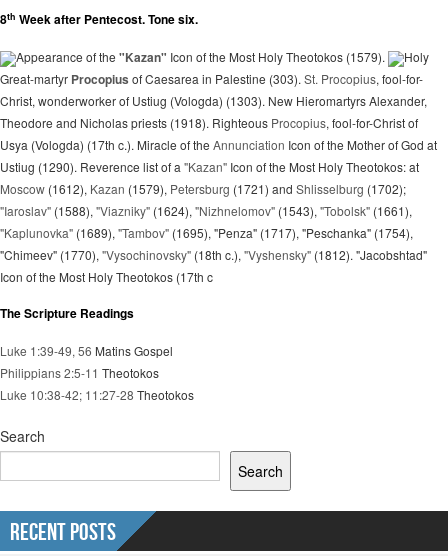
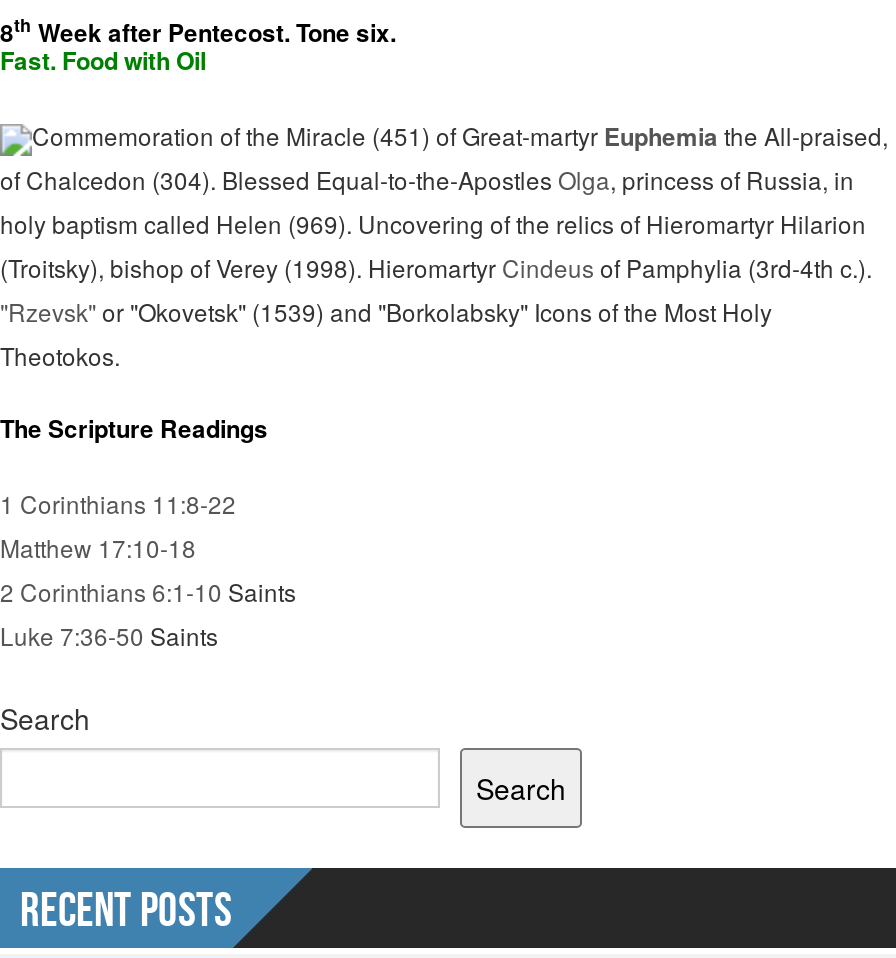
- Appearance of the "Kazan" Icon of the Most Holy Theotokos (1579).
- Holy
- Great-martyr Procopius of Caesarea in Palestine (303). St. Procopius, fool-for-
- Christ, wonderworker of Ustiug (Vologda) (1303). New Hieromartyrs Alexander,
- Theodore and Nicholas priests (1918). Righteous Procopius, fool-for-Christ of
- Usya (Vologda) (17th c.). Miracle of the Annunciation Icon of the Mother of God at
- Ustiug (1290). Reverence list of a "Kazan" Icon of the Most Holy Theotokos: at
- Moscow (1612), Kazan (1579), Petersburg (1721) and Shlisselburg (1702);
- "Iaroslav" (1588), "Viazniky" (1624), "Nizhnelomov" (1543), "Tobolsk" (1661),
- "Kaplunovka" (1689), "Tambov" (1695), "Penza" (1717), "Peschanka" (1754),
- "Chimeev" (1770), "Vysochinovsky" (18th c.), "Vyshensky" (1812). "Jacobshtad"
- Icon of the Most Holy Theotokos (17th c
+ Fast. Food with Oil
+ Commemoration of the Miracle (451) of Great-martyr Euphemia the All-praised,
+ of Chalcedon (304). Blessed Equal-to-the-Apostles Olga, princess of Russia, in
+ holy baptism called Helen (969). Uncovering of the relics of Hieromartyr Hilarion
+ (Troitsky), bishop of Verey (1998). Hieromartyr Cindeus of Pamphylia (3rd-4th c.).
+ "Rzevsk" or "Okovetsk" (1539) and "Borkolabsky" Icons of the Most Holy
+ Theotokos.

moved up: The Scripture Readings

- Luke 1:39-49, 56 Matins Gospel
- Philippians 2:5-11 Theotokos
- Luke 10:38-42; 11:27-28 Theotokos
+ 1 Corinthians 11:8-22
+ Matthew 17:10-18
+ 2 Corinthians 6:1-10 Saints
+ Luke 7:36-50 Saints
